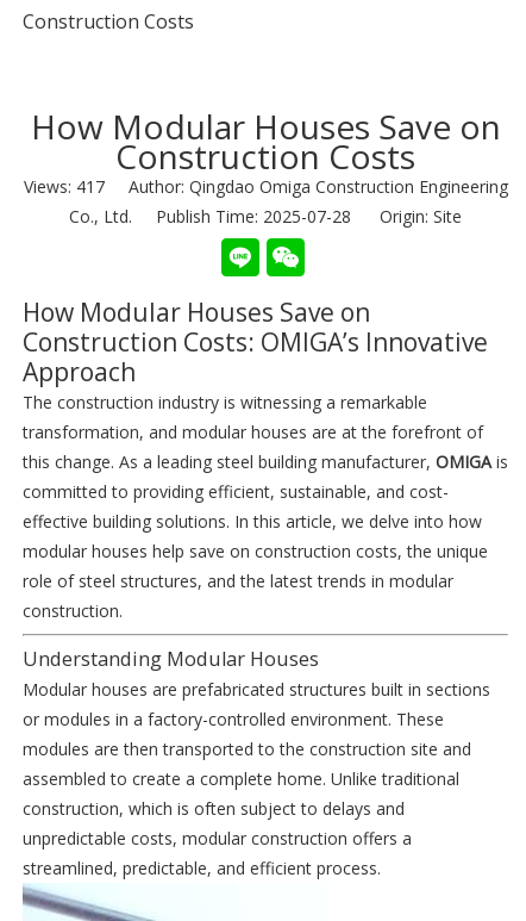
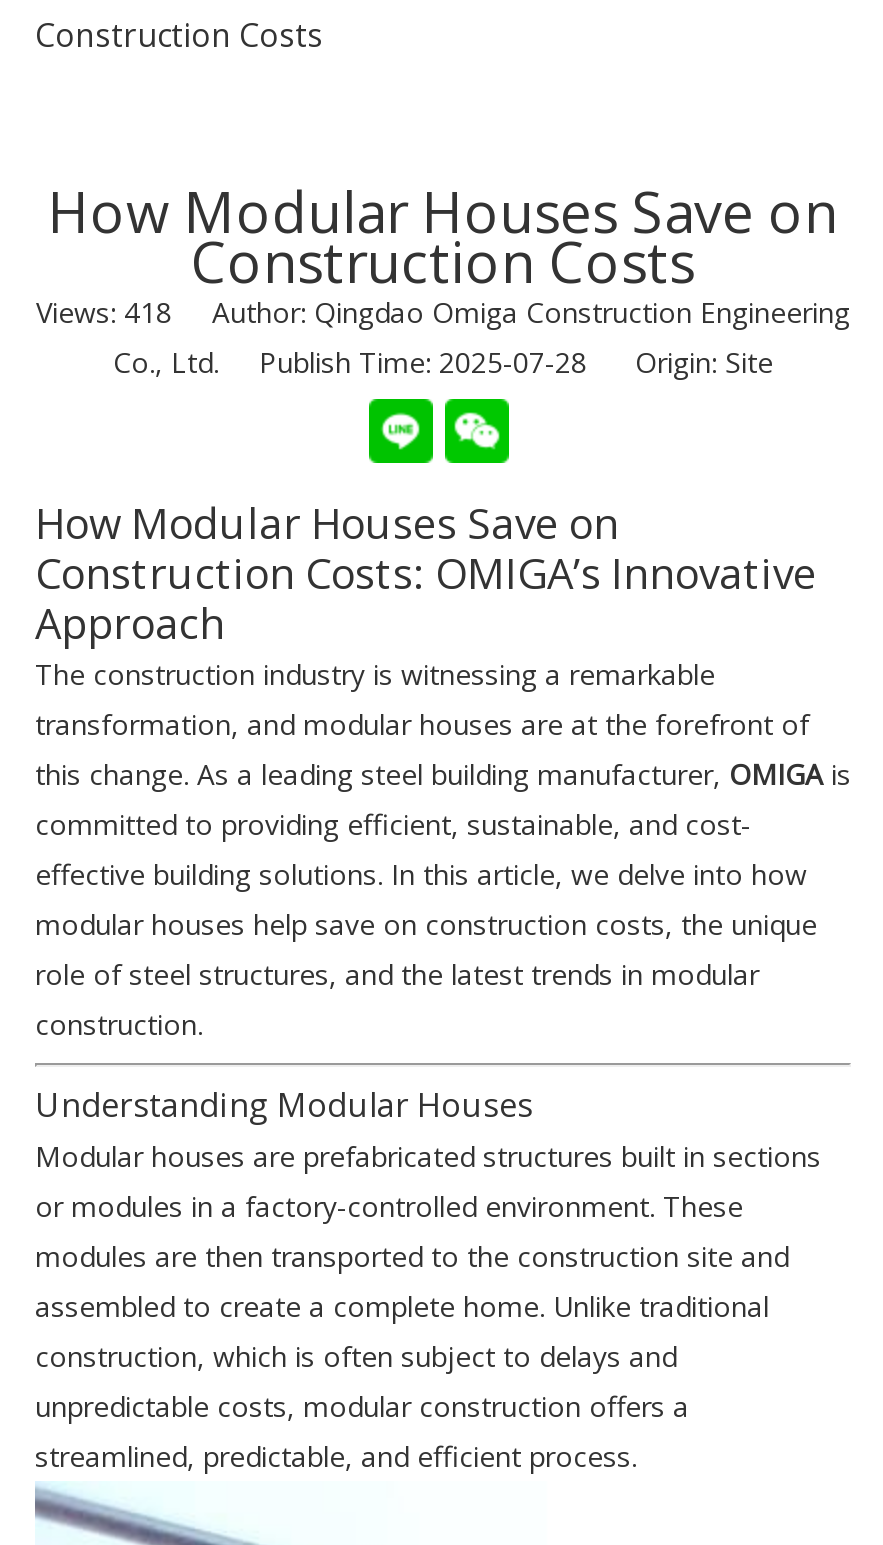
- Views: 417 Author: Qingdao Omiga Construction Engineering
+ Views: 418 Author: Qingdao Omiga Construction Engineering
